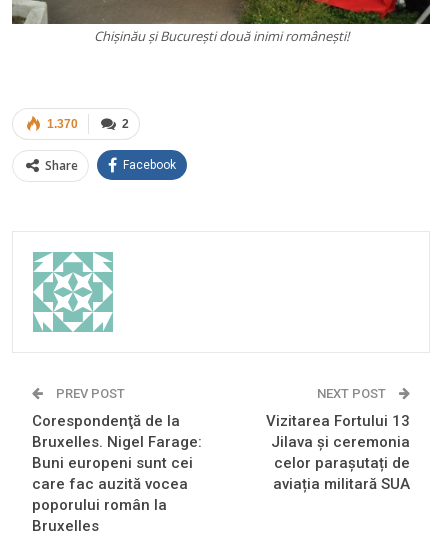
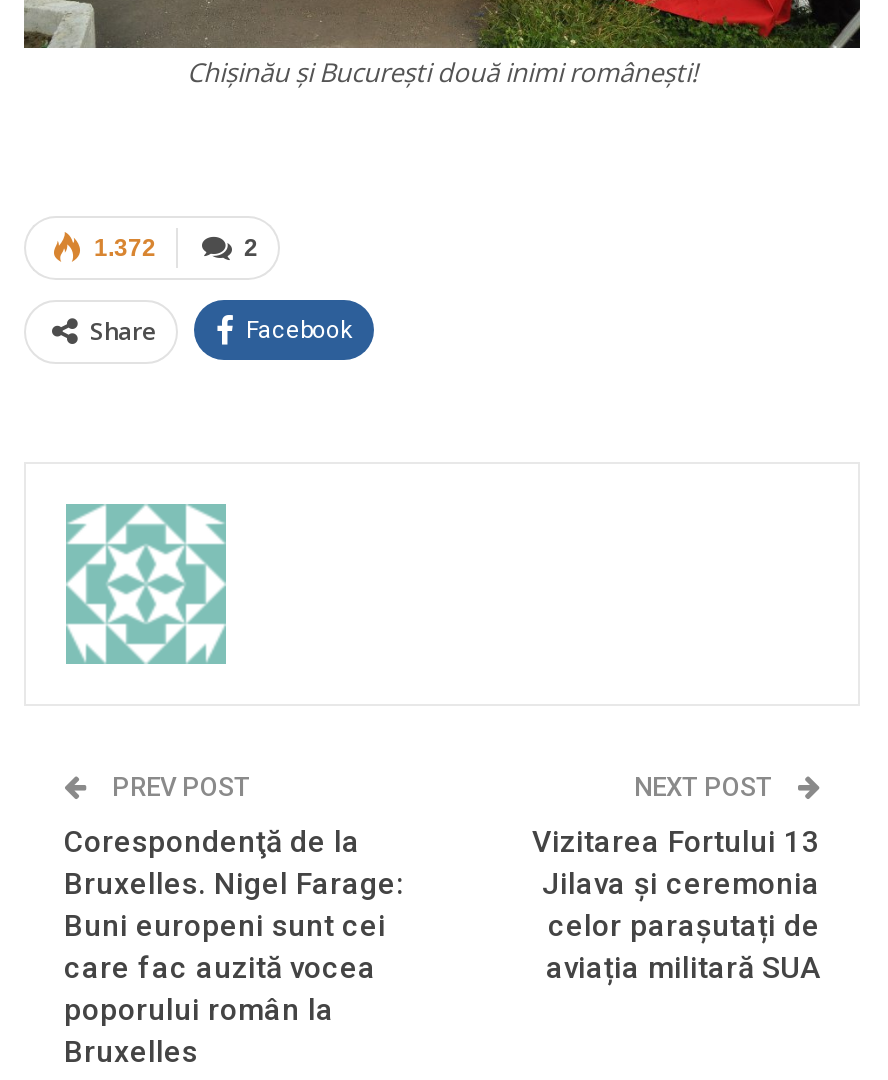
- 1.370
+ 1.372
